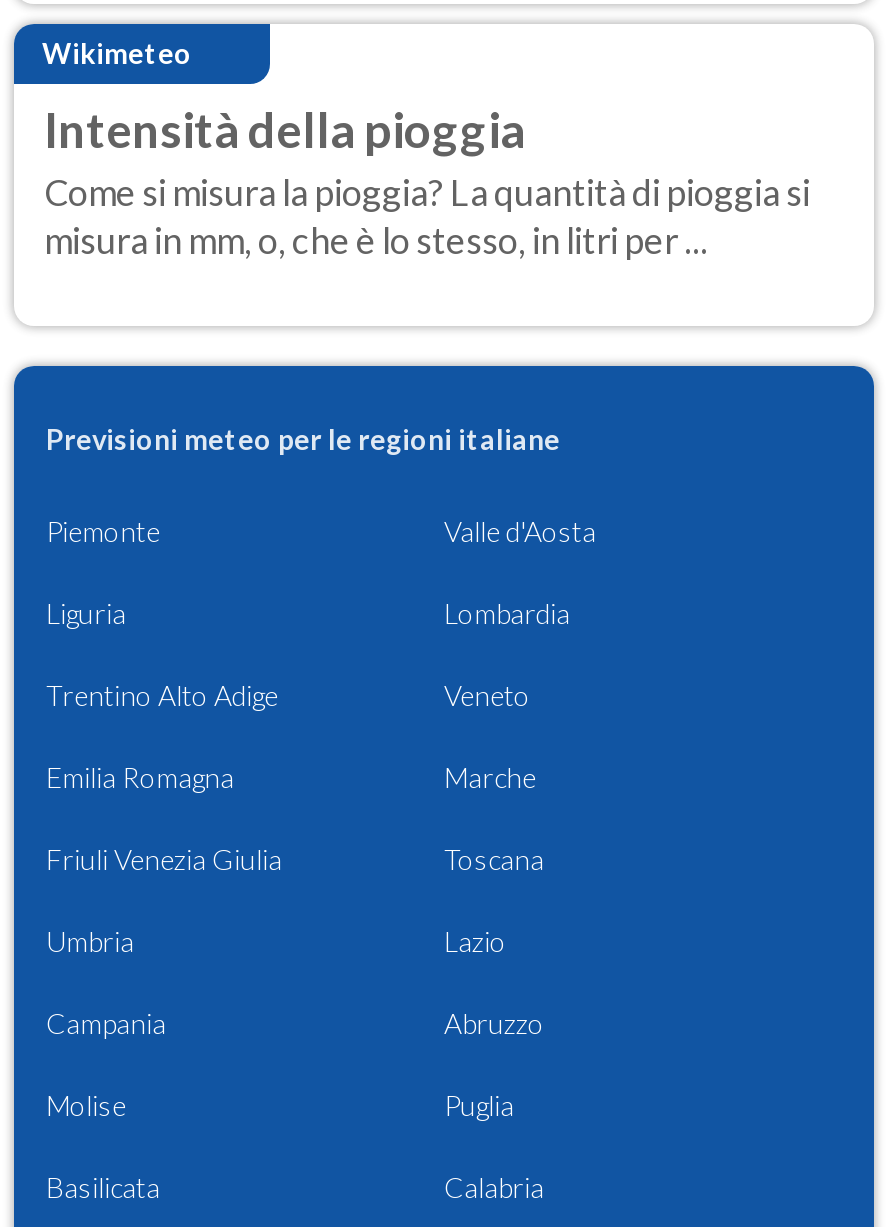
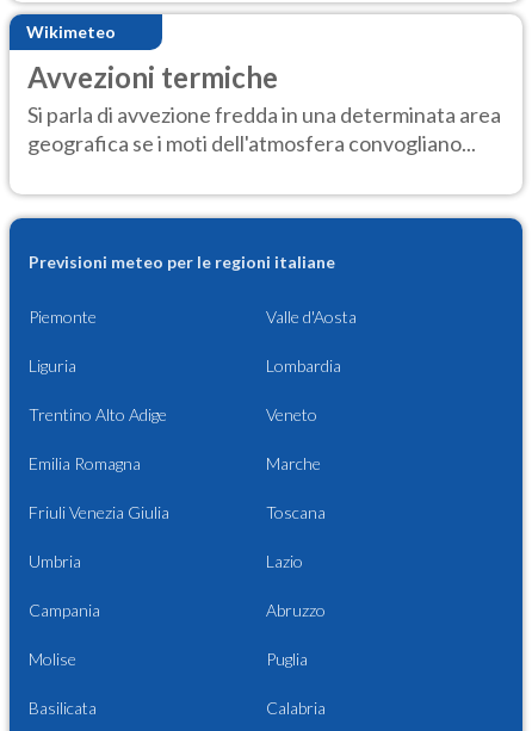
- Intensità della pioggia
- Come si misura la pioggia? La quantità di pioggia si
- misura in mm, o, che è lo stesso, in litri per ...
+ Avvezioni termiche
+ Si parla di avvezione fredda in una determinata area
+ geografica se i moti dell'atmosfera convogliano...
